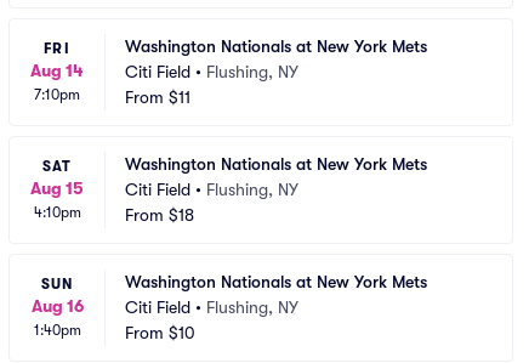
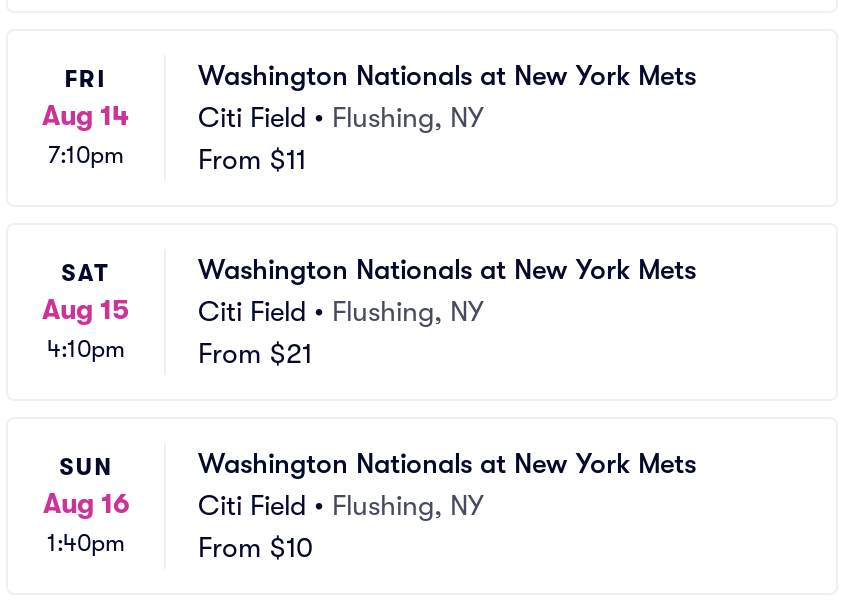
- From $18
+ From $21
